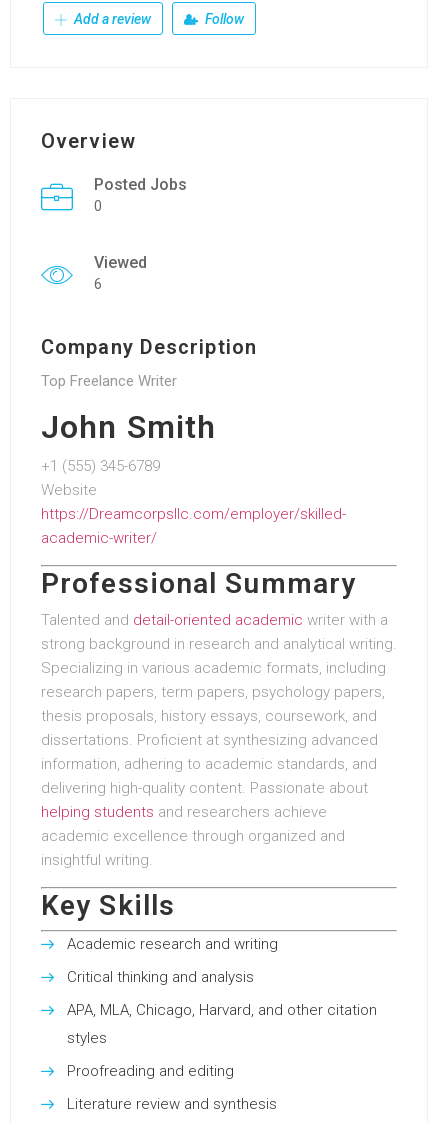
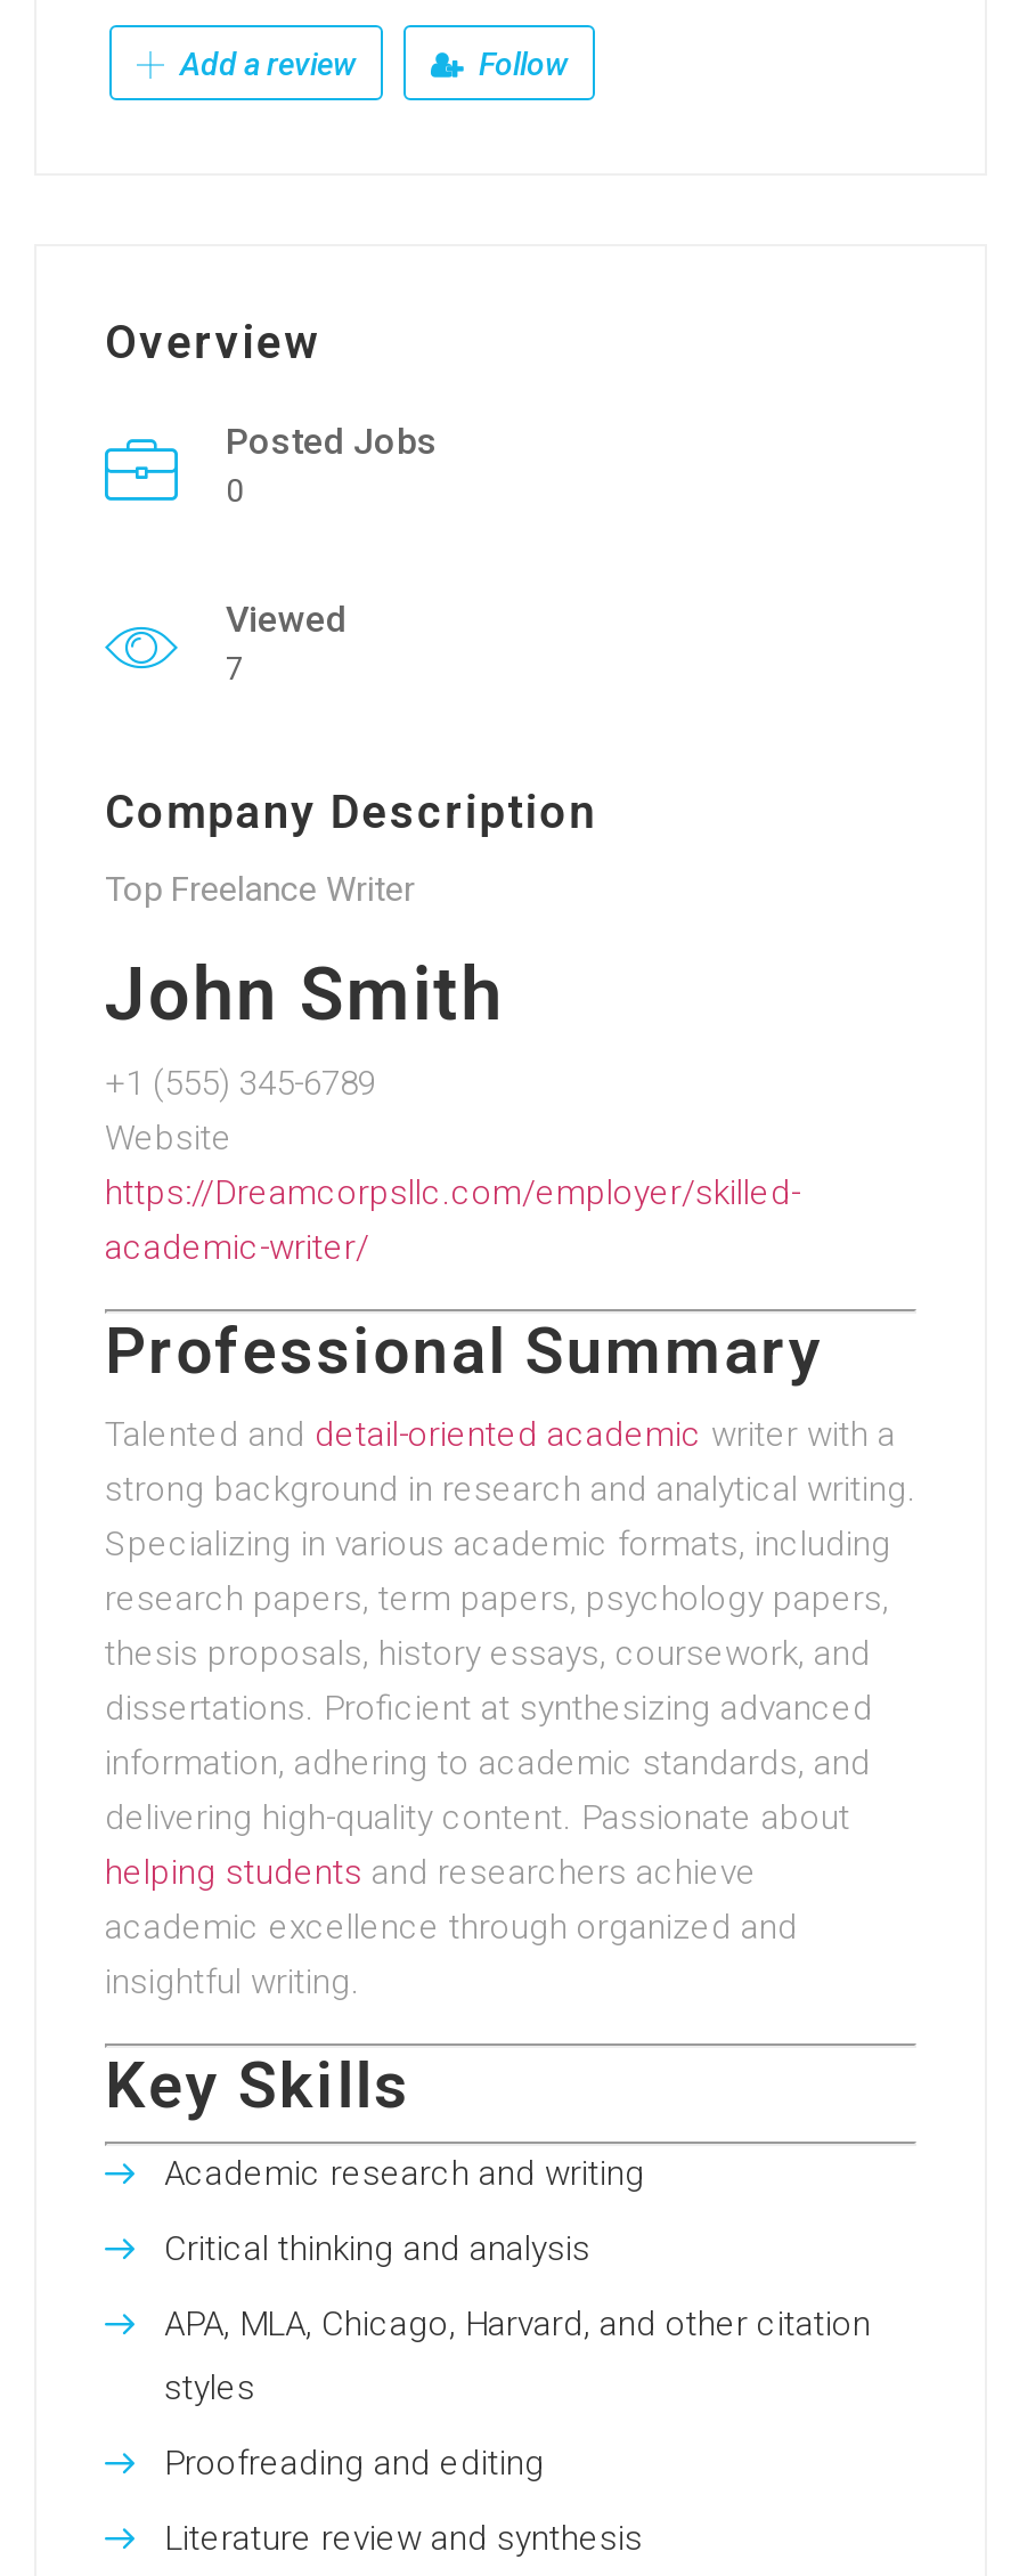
- 6
+ 7
